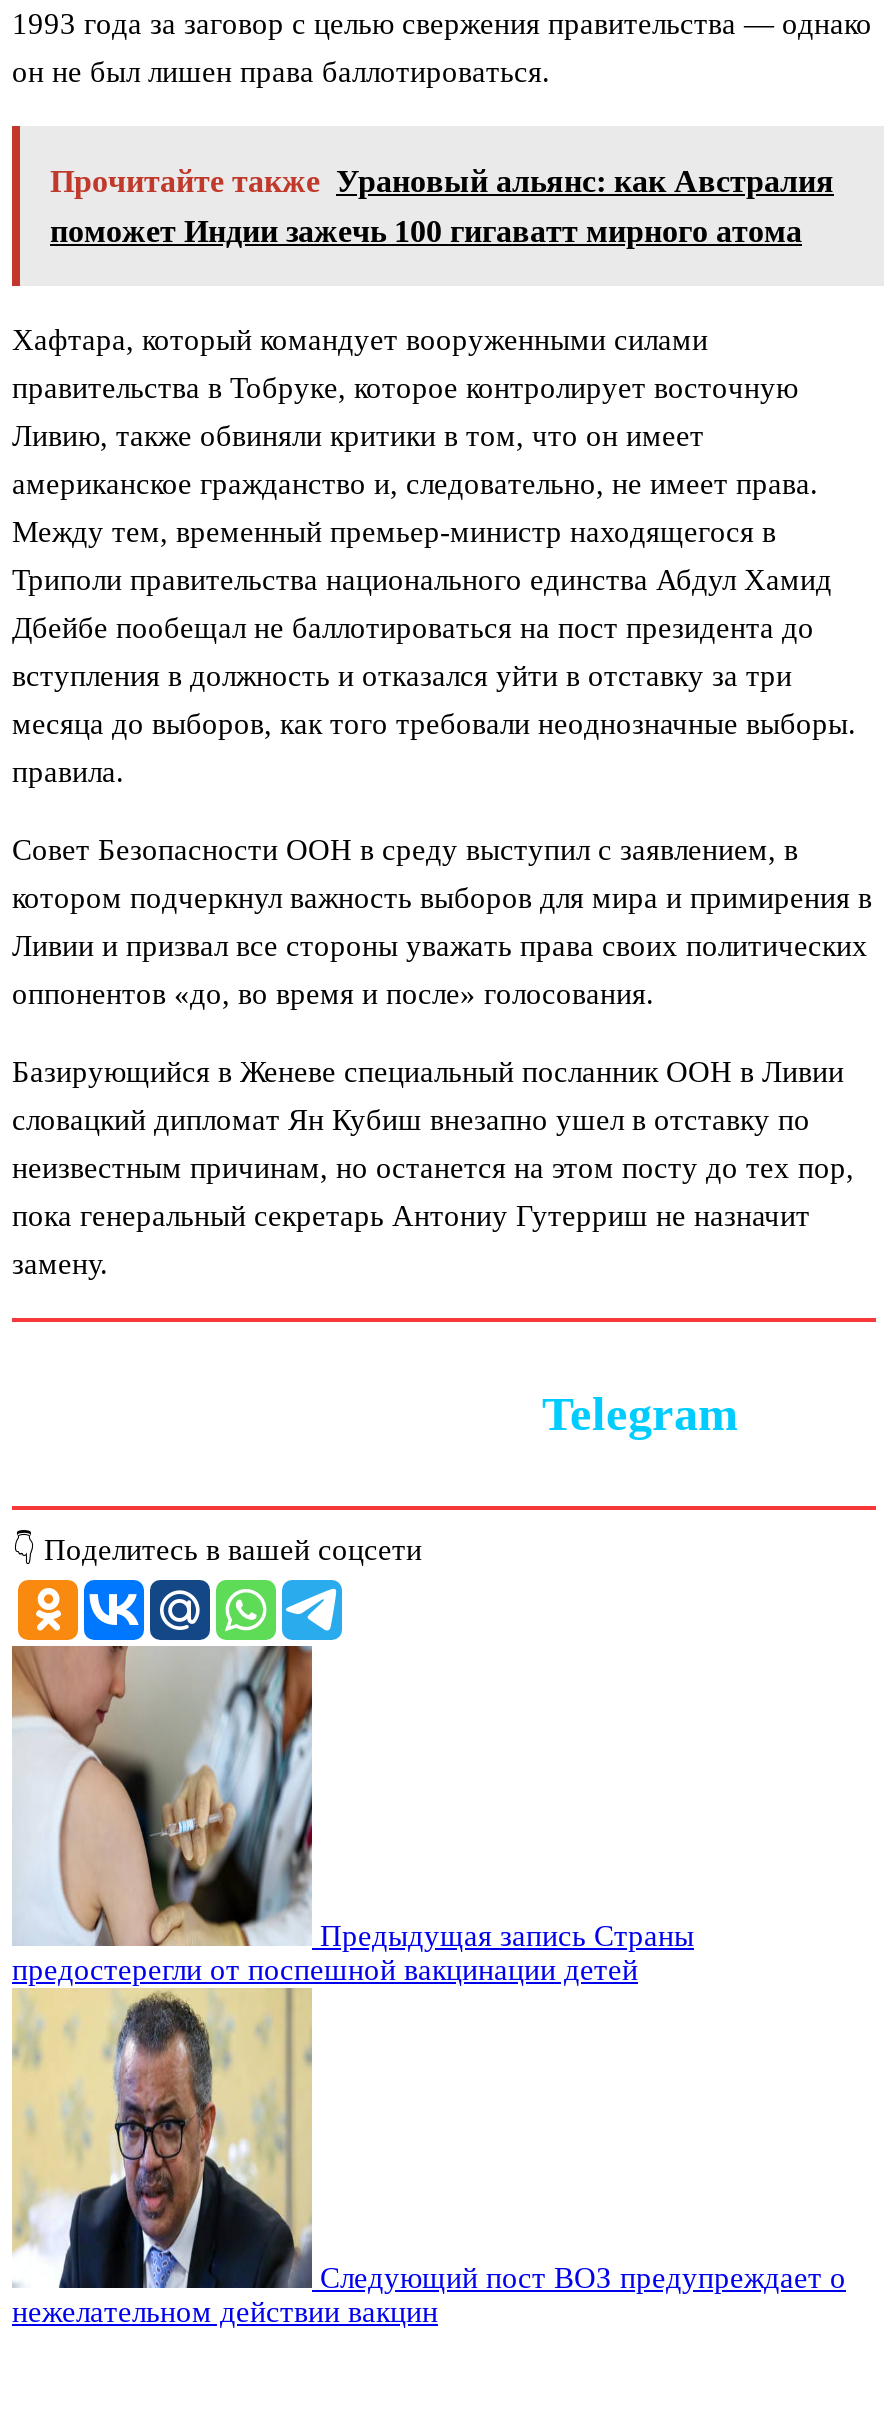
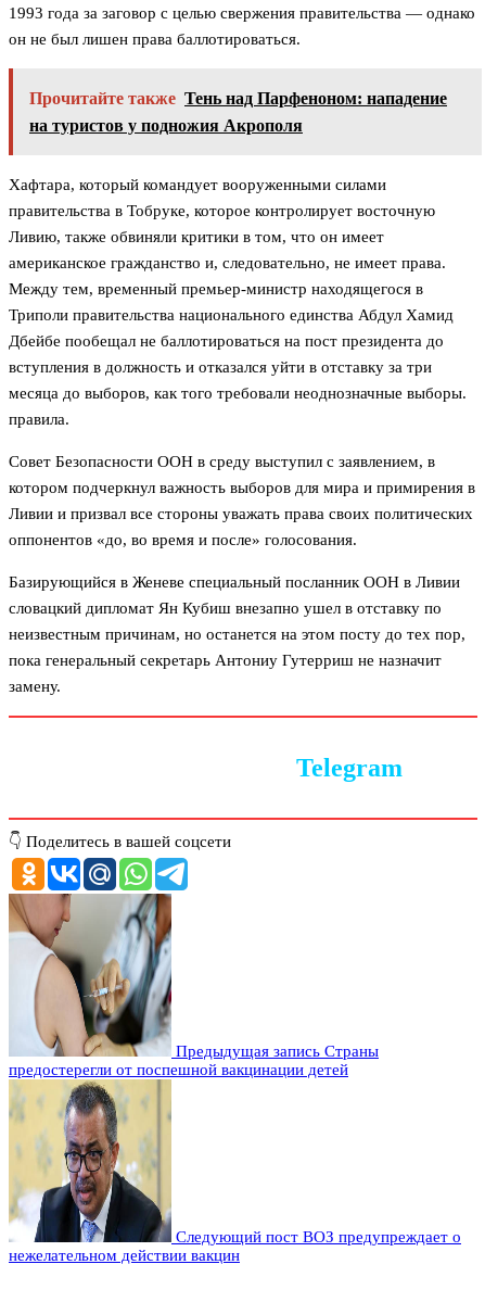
- Прочитайте также Урановый альянс: как Австралия
+ Прочитайте также Тень над Парфеноном: нападение

- поможет Индии зажечь 100 гигаватт мирного атома
+ на туристов у подножия Акрополя
